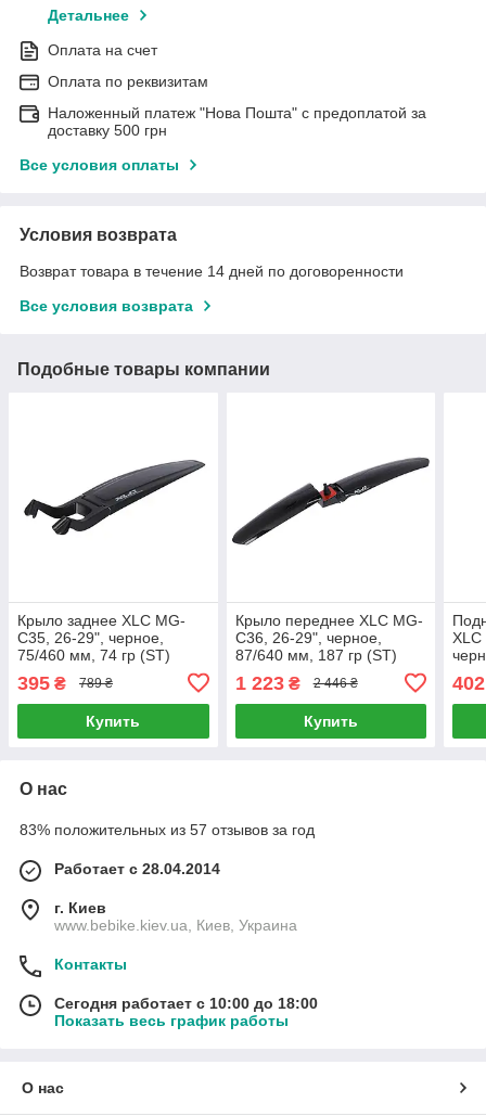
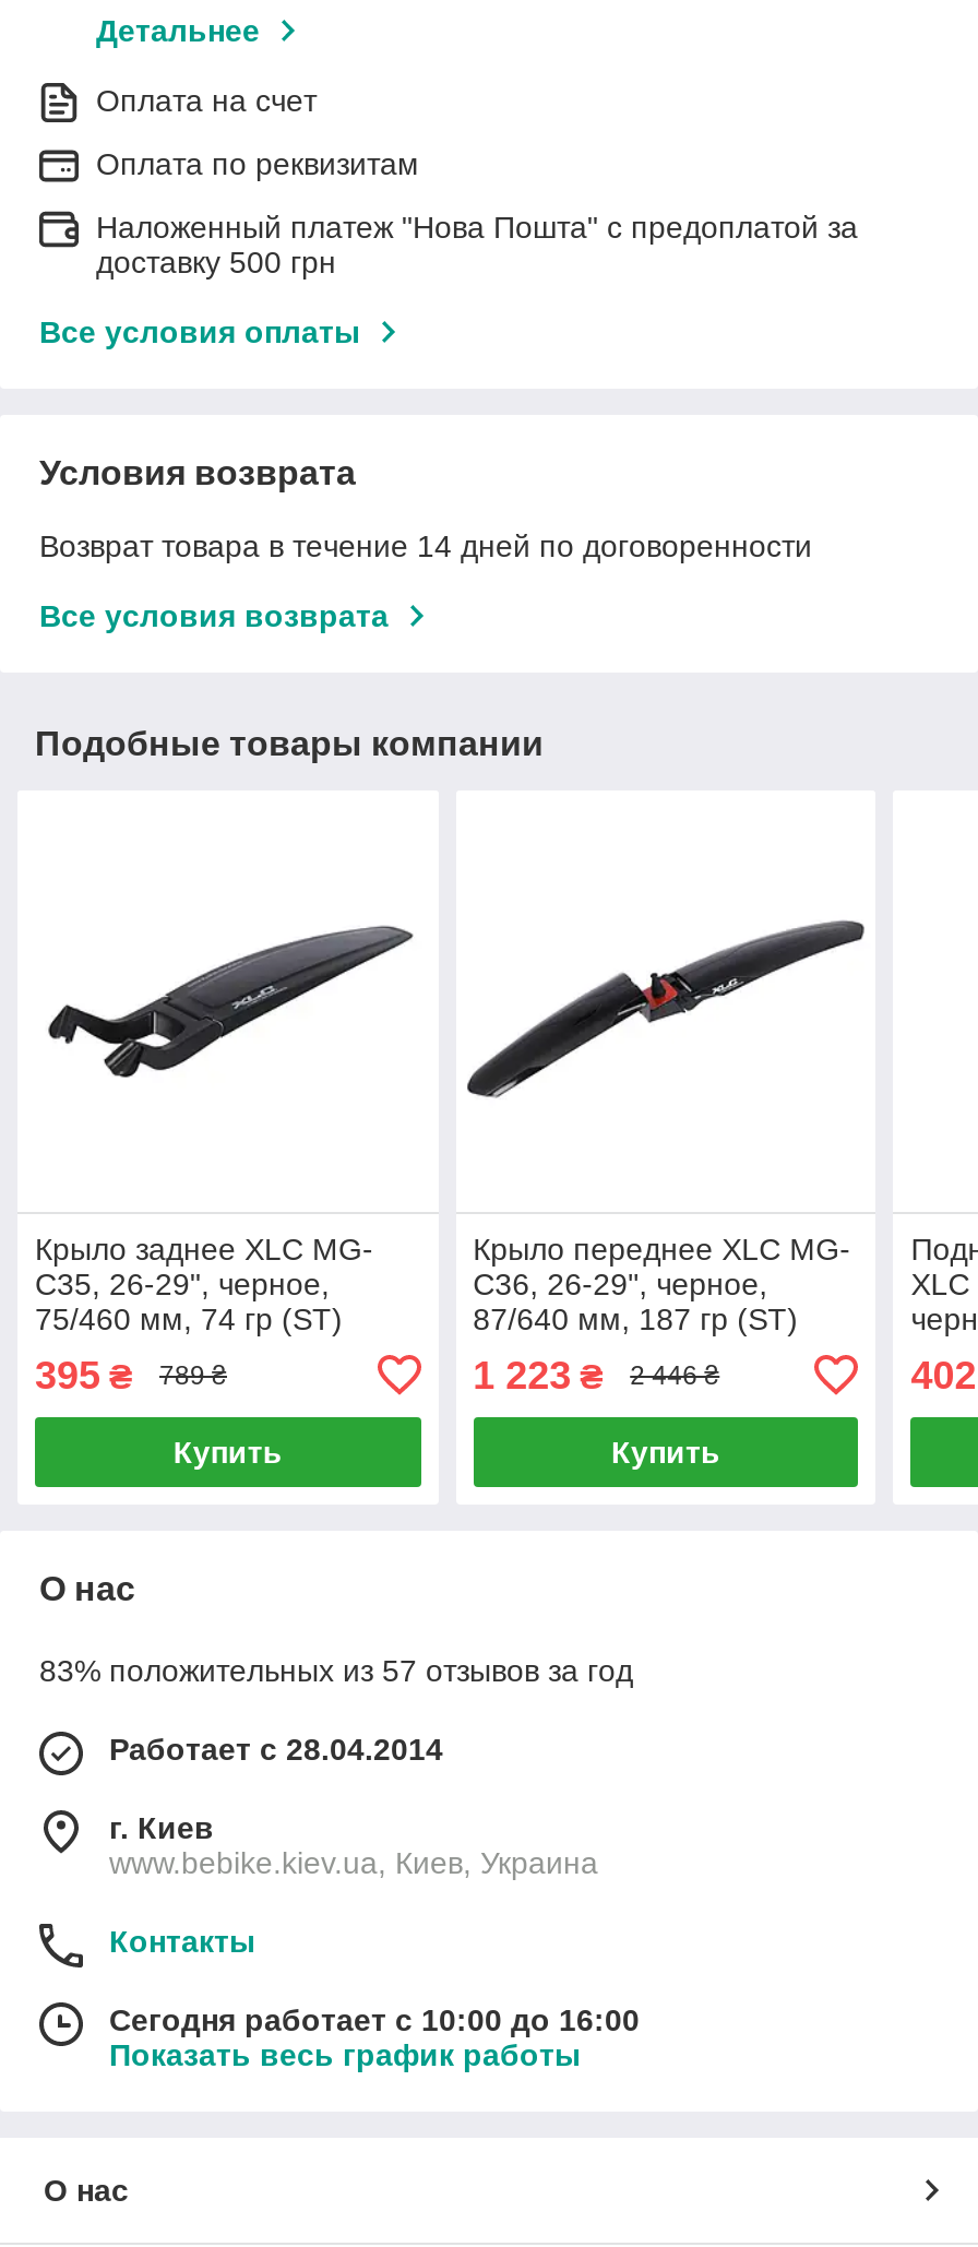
- Сегодня работает с 10:00 до 18:00
+ Сегодня работает с 10:00 до 16:00
